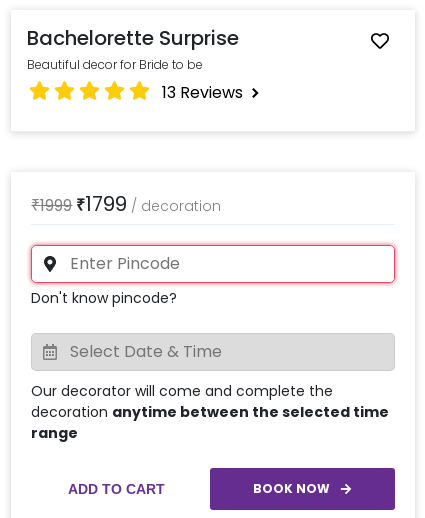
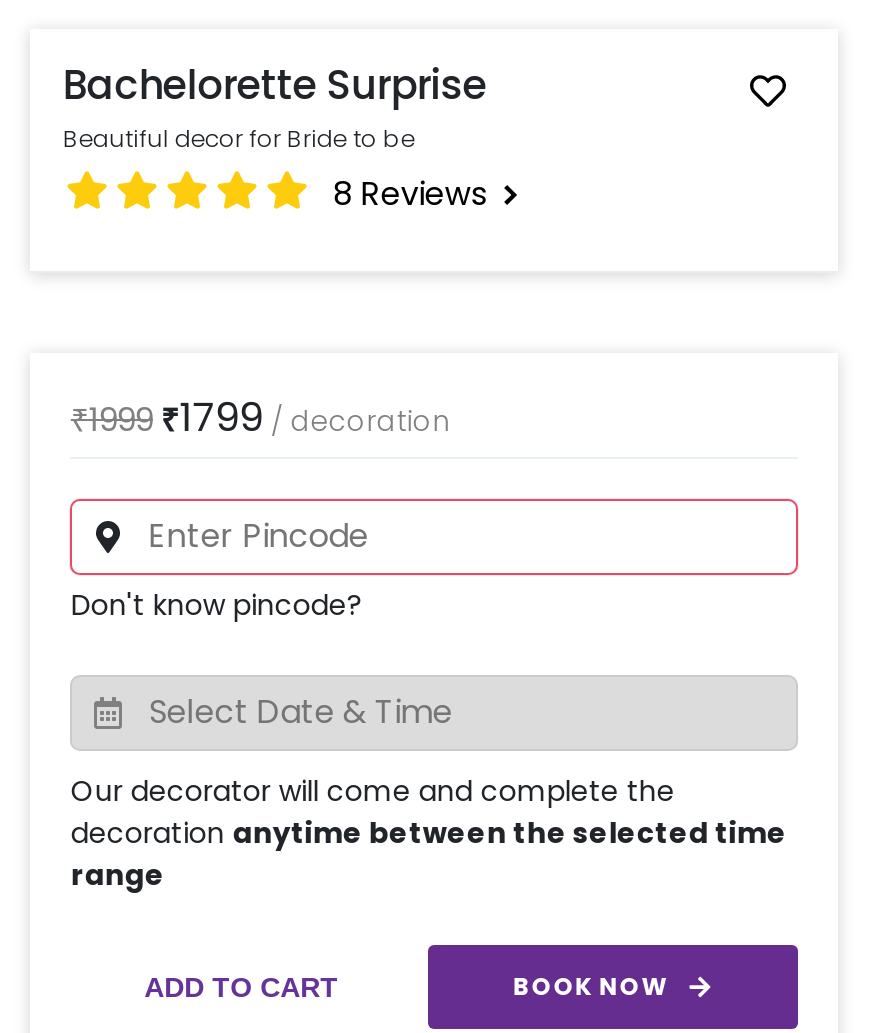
- 13 Reviews
+ 8 Reviews
